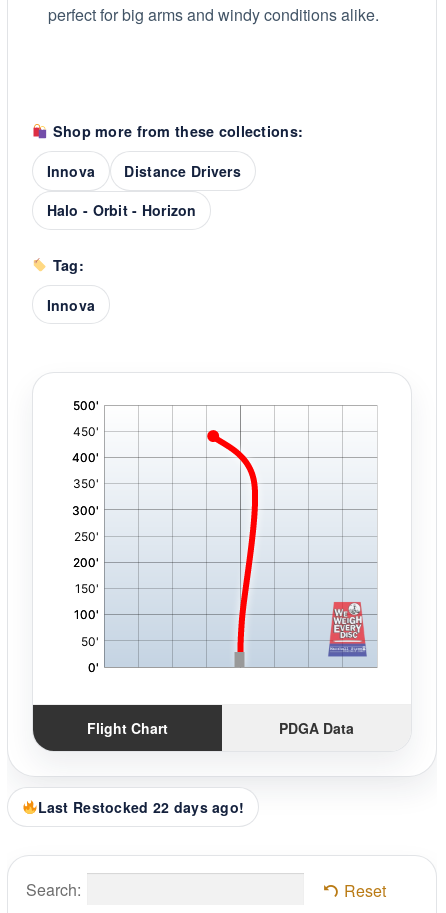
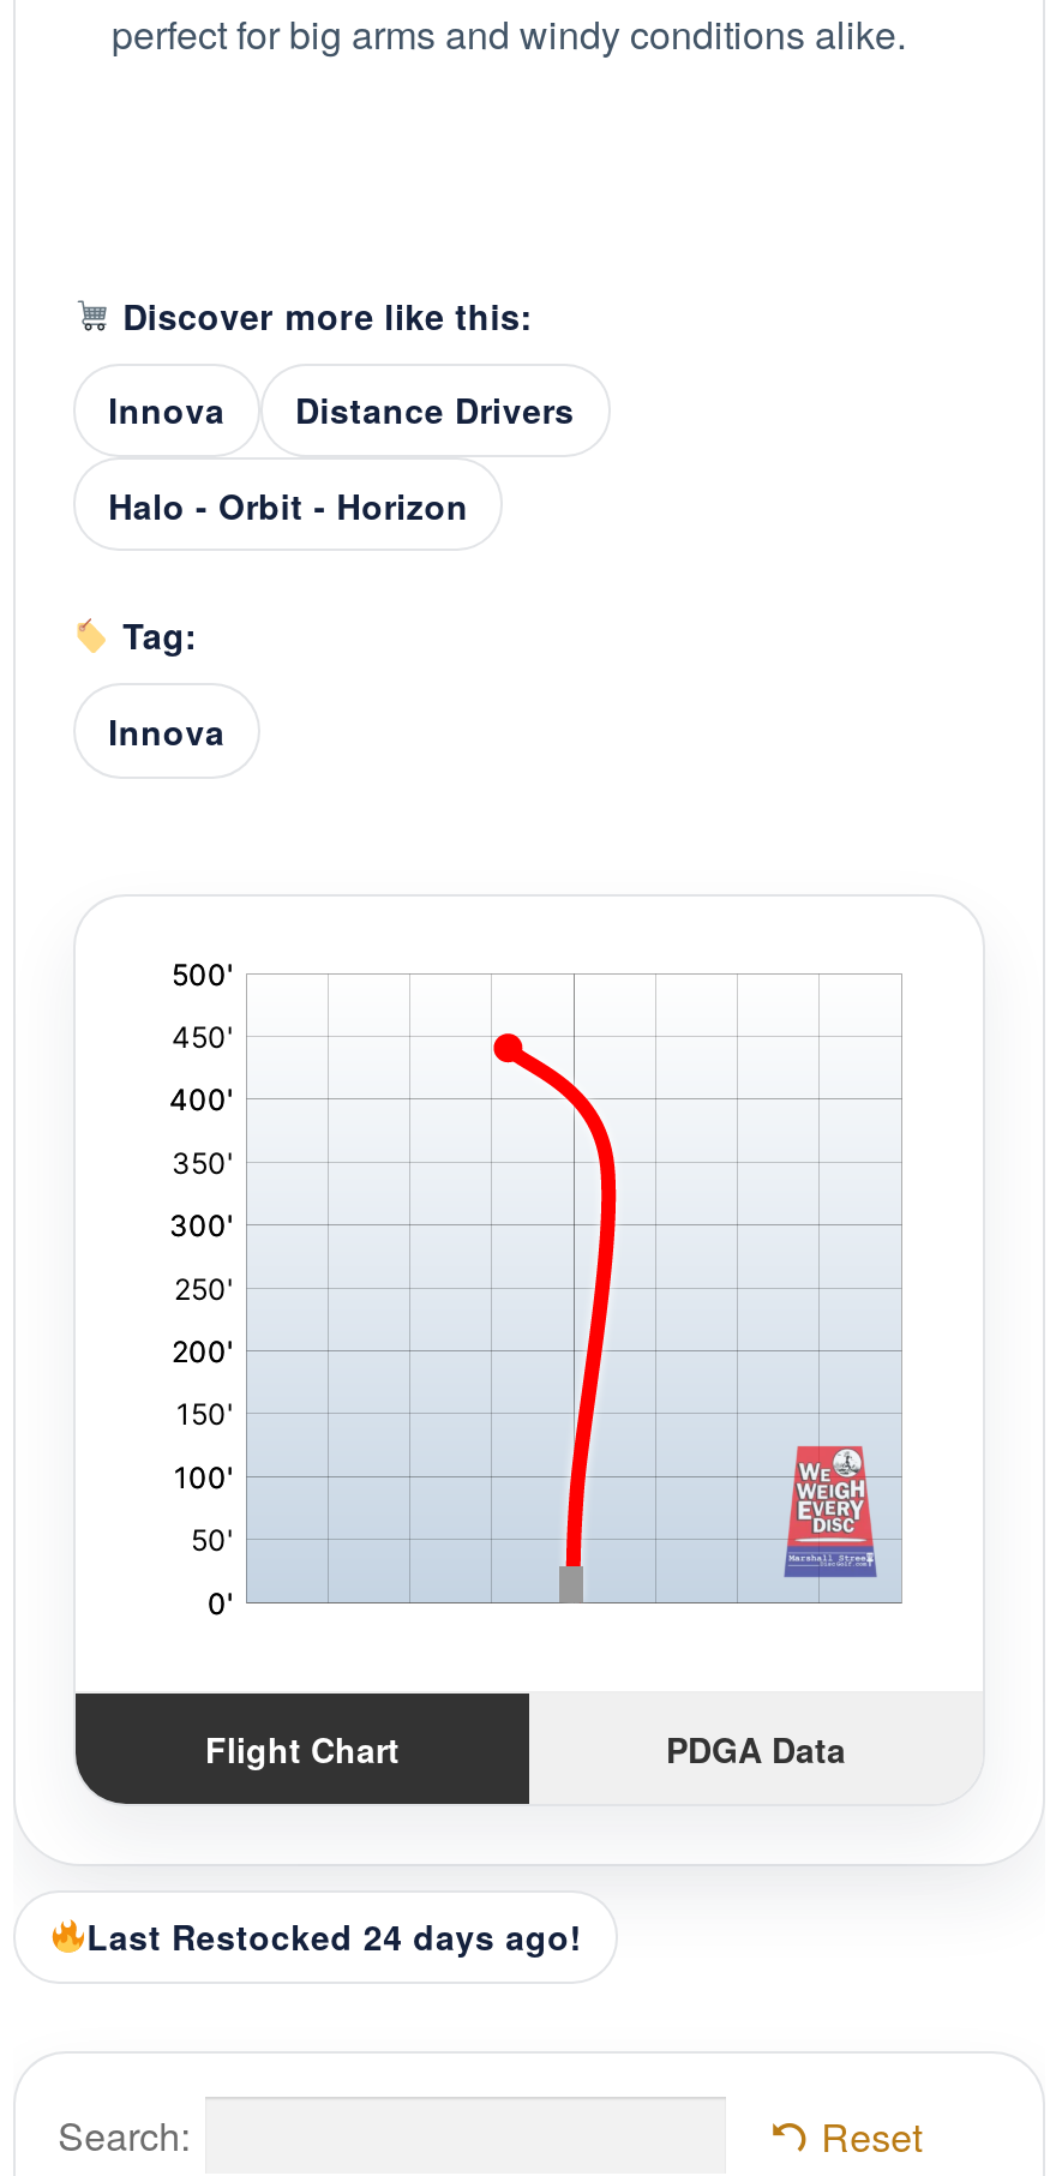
- Shop more from these collections:
+ Discover more like this:

- Last Restocked 22 days ago!
+ Last Restocked 24 days ago!
